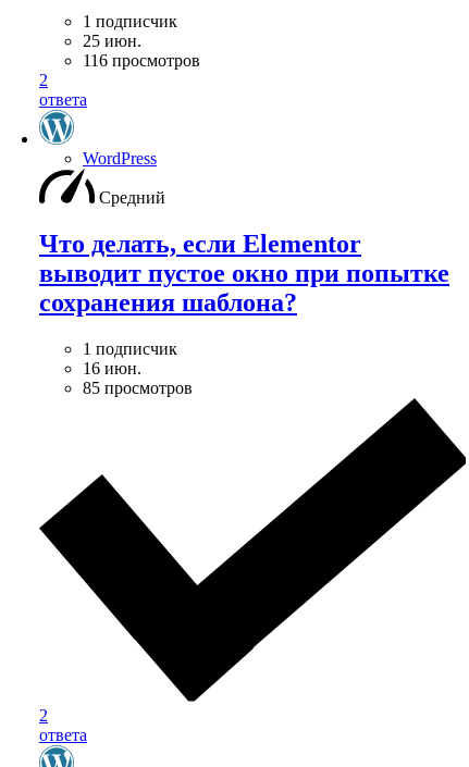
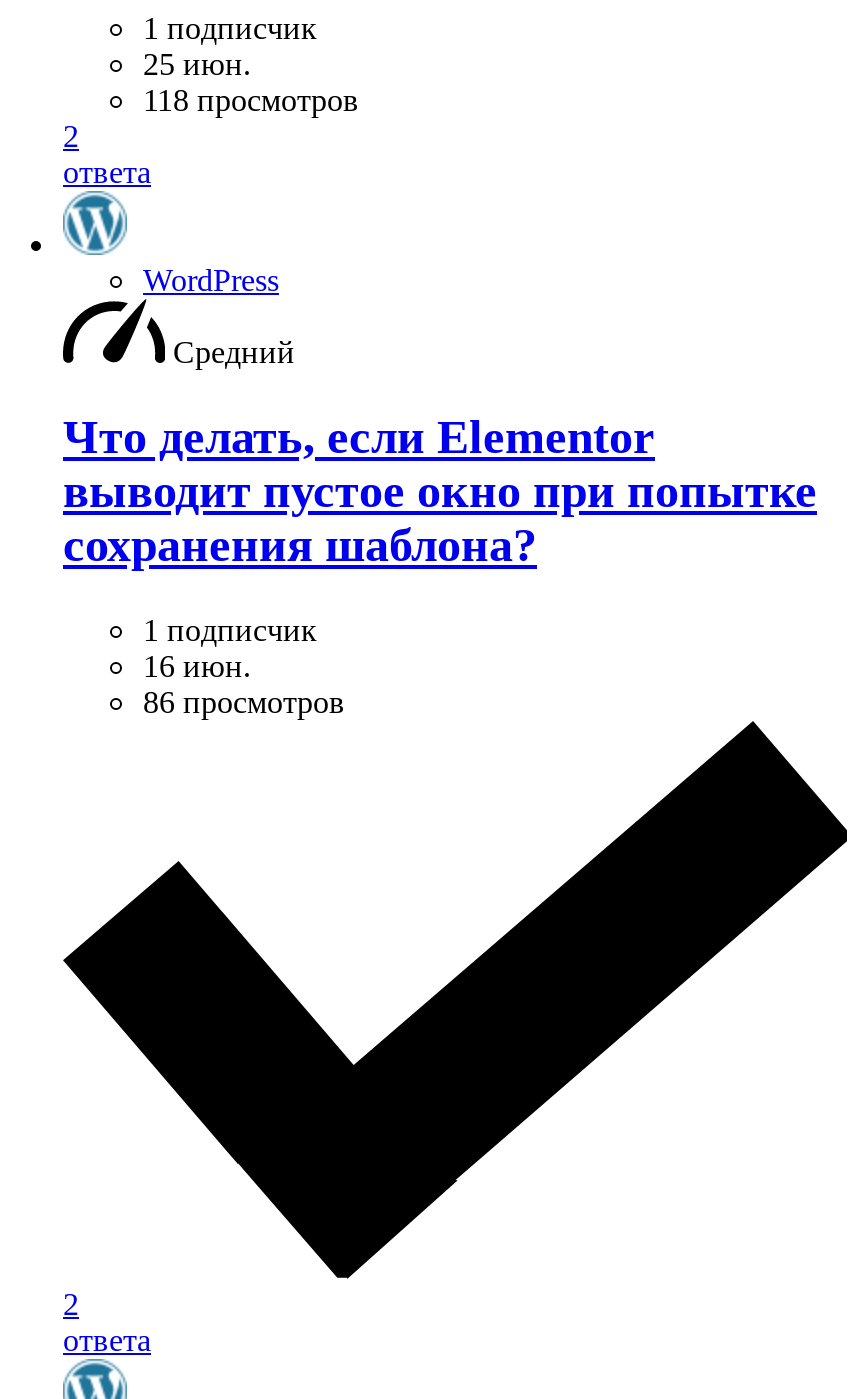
- 116 просмотров
+ 118 просмотров

- 85 просмотров
+ 86 просмотров
